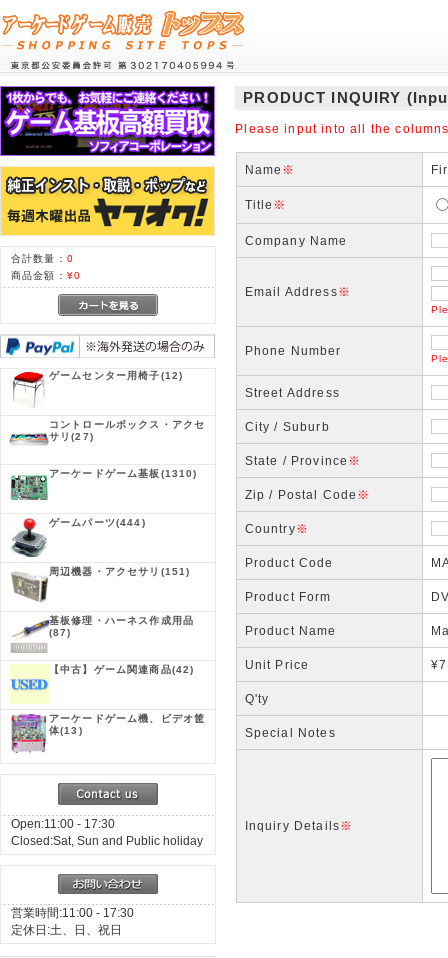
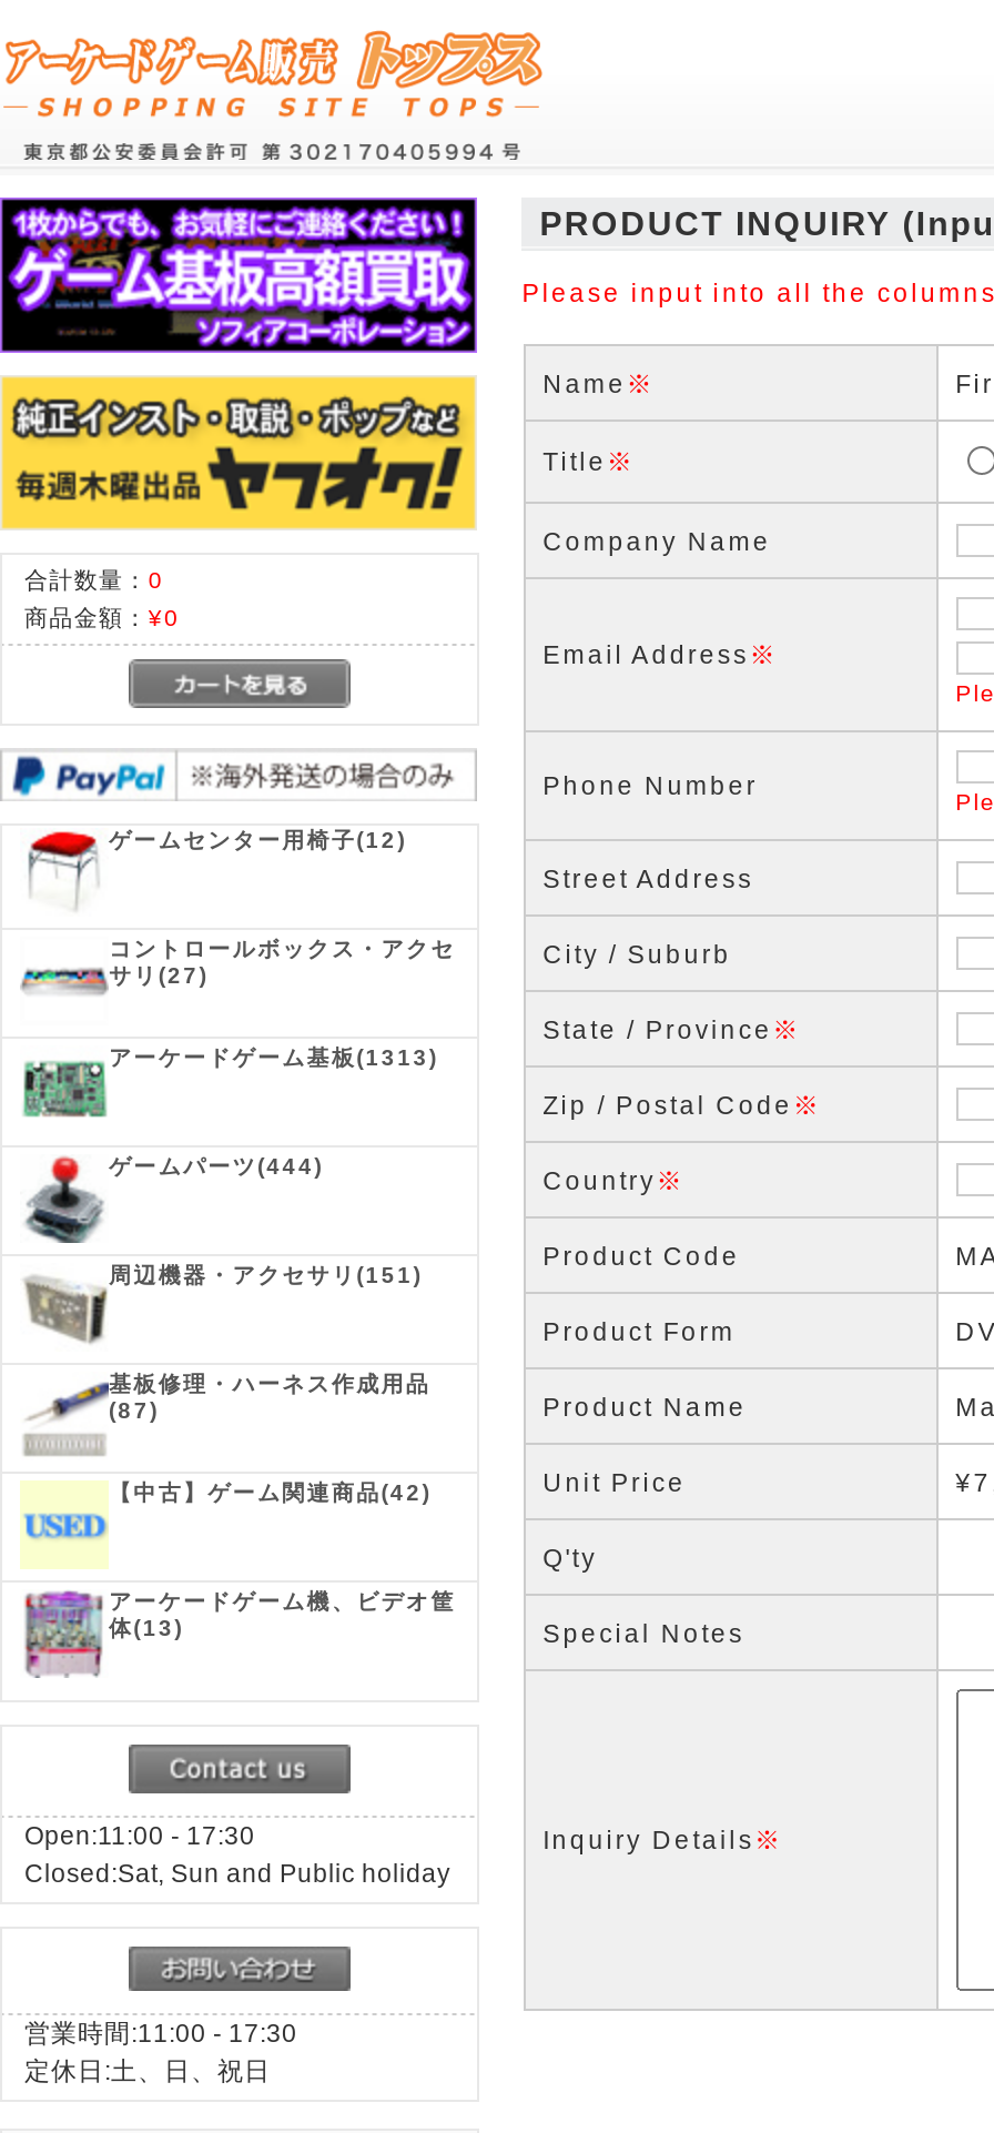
- アーケードゲーム基板(1310)
+ アーケードゲーム基板(1313)
